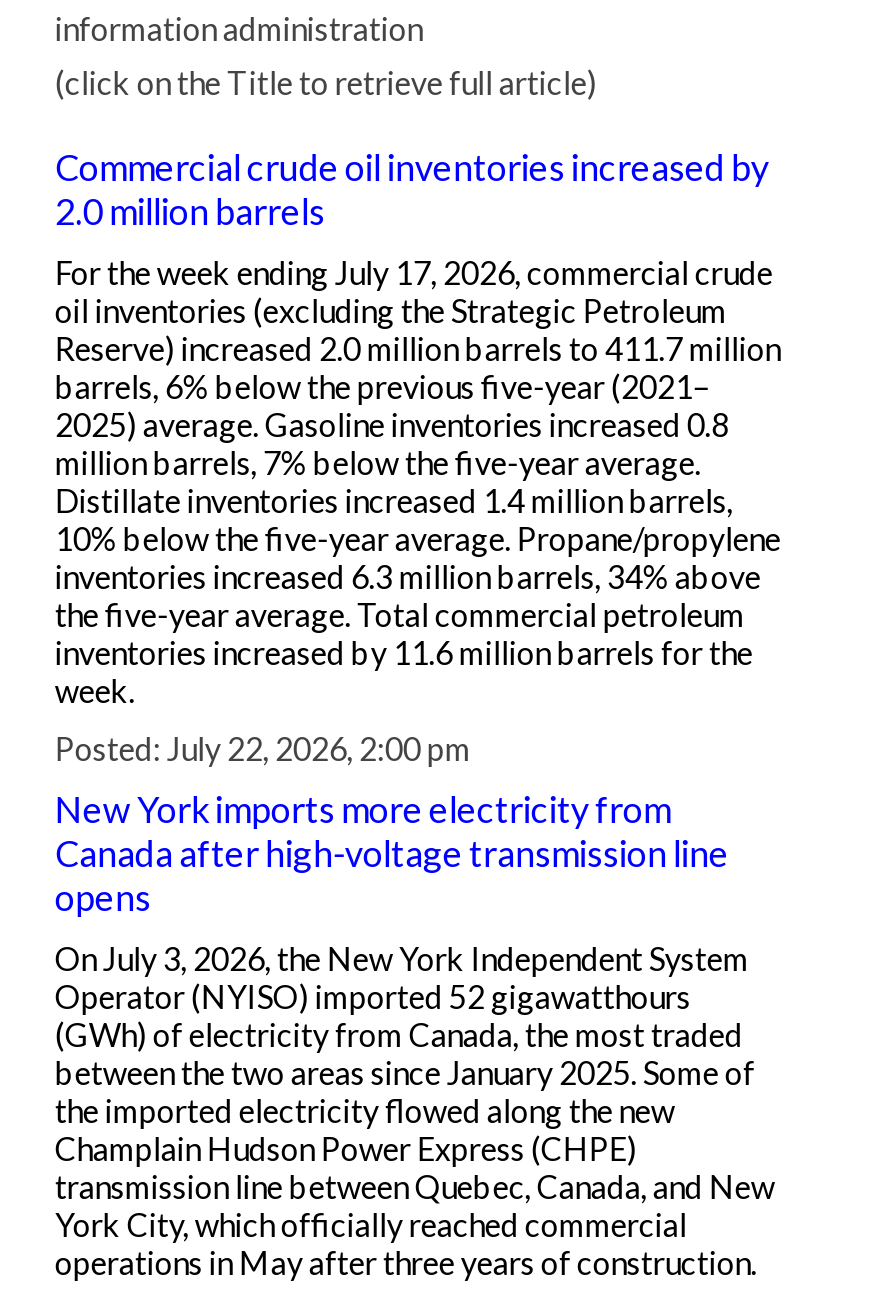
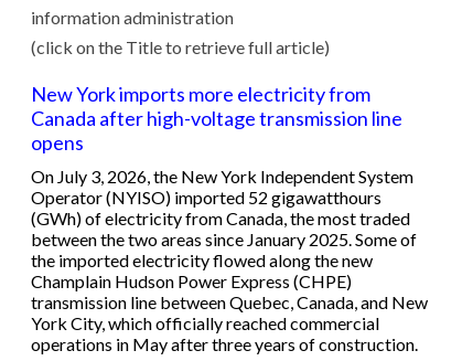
- Commercial crude oil inventories increased by
- 2.0 million barrels
- For the week ending July 17, 2026, commercial crude
- oil inventories (excluding the Strategic Petroleum
- Reserve) increased 2.0 million barrels to 411.7 million
- barrels, 6% below the previous five-year (2021–
- 2025) average. Gasoline inventories increased 0.8
- million barrels, 7% below the five-year average.
- Distillate inventories increased 1.4 million barrels,
- 10% below the five-year average. Propane/propylene
- inventories increased 6.3 million barrels, 34% above
- the five-year average. Total commercial petroleum
- inventories increased by 11.6 million barrels for the
- week.
- Posted: July 22, 2026, 2:00 pm
